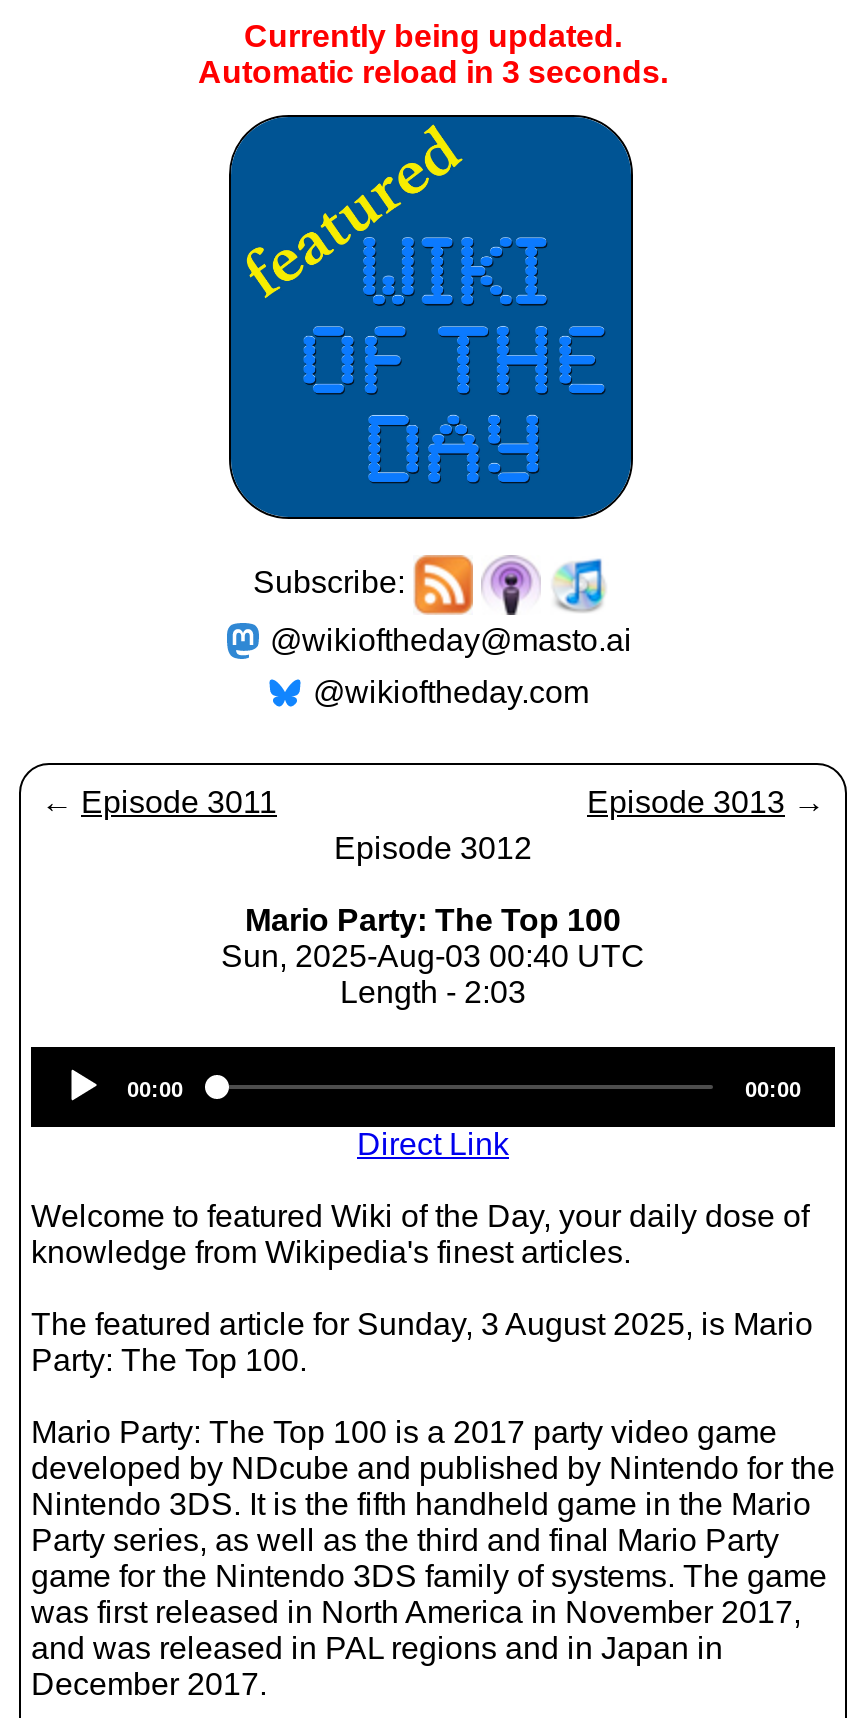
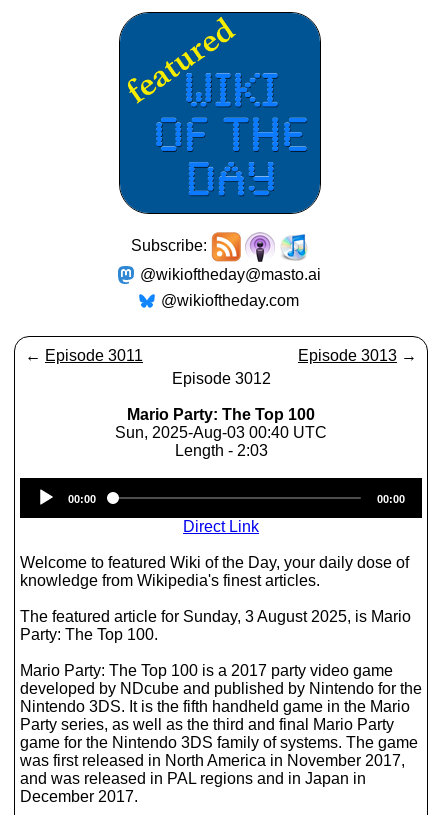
- Currently being updated.
- Automatic reload in 3 seconds.
